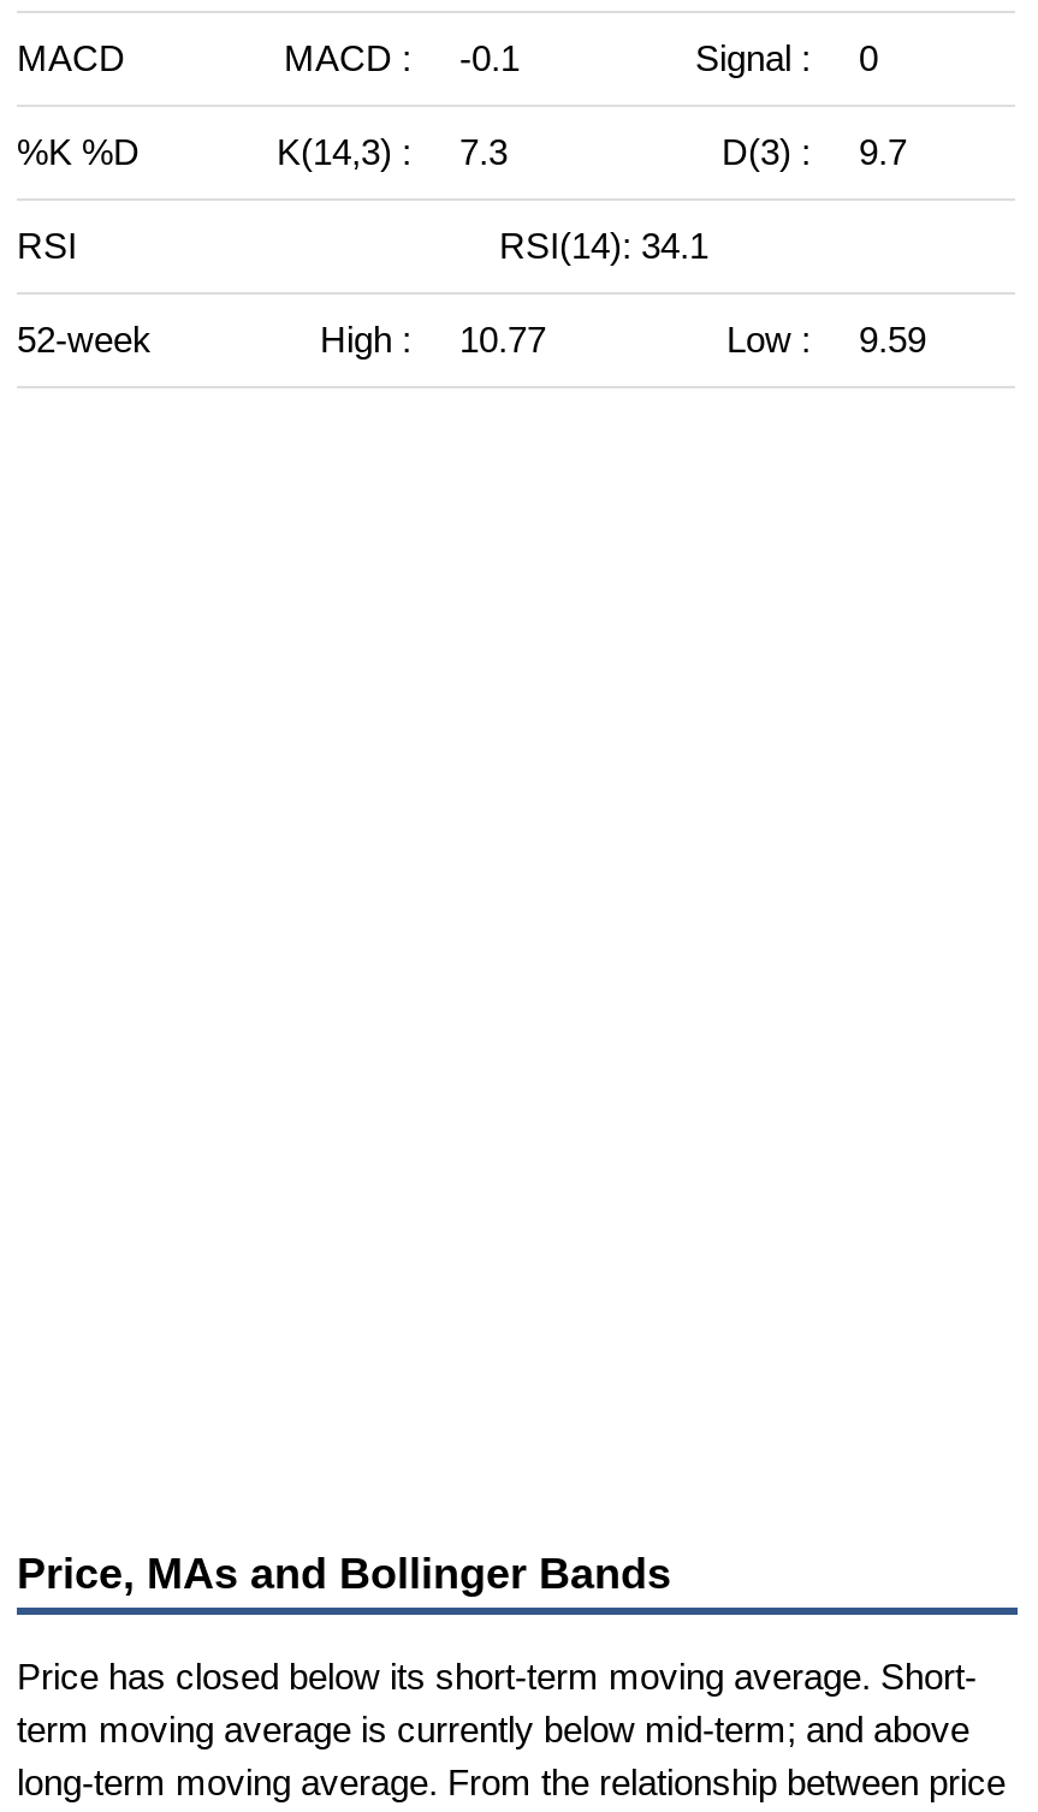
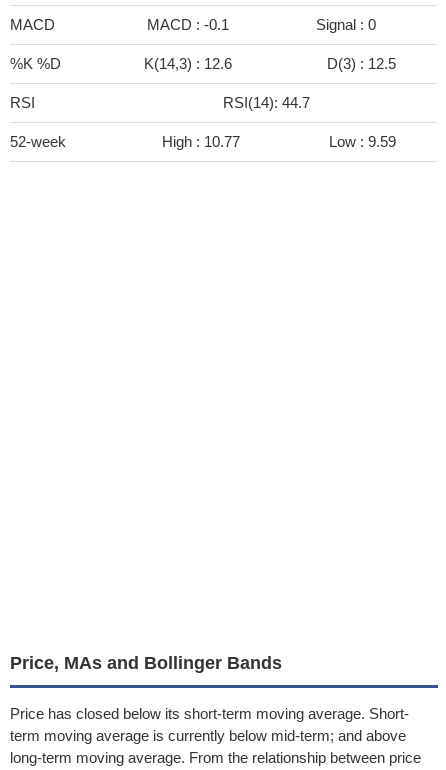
- K(14,3) :
- 7.3
- D(3) :
- 9.7
+ K(14,3) : 12.6
+ D(3) : 12.5

- RSI(14): 34.1
+ RSI(14): 44.7
